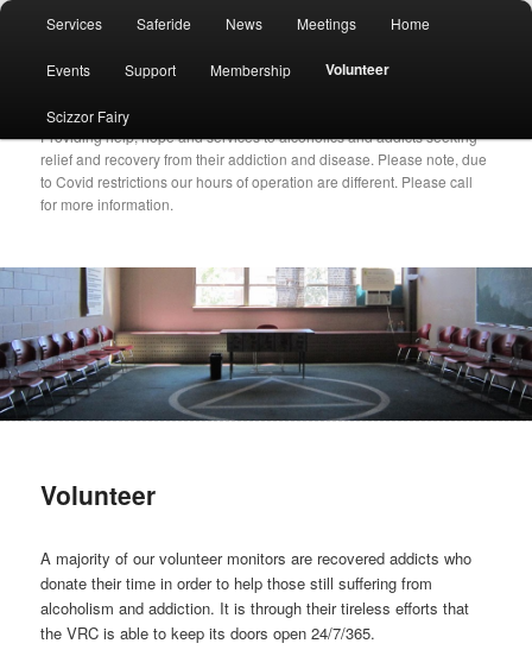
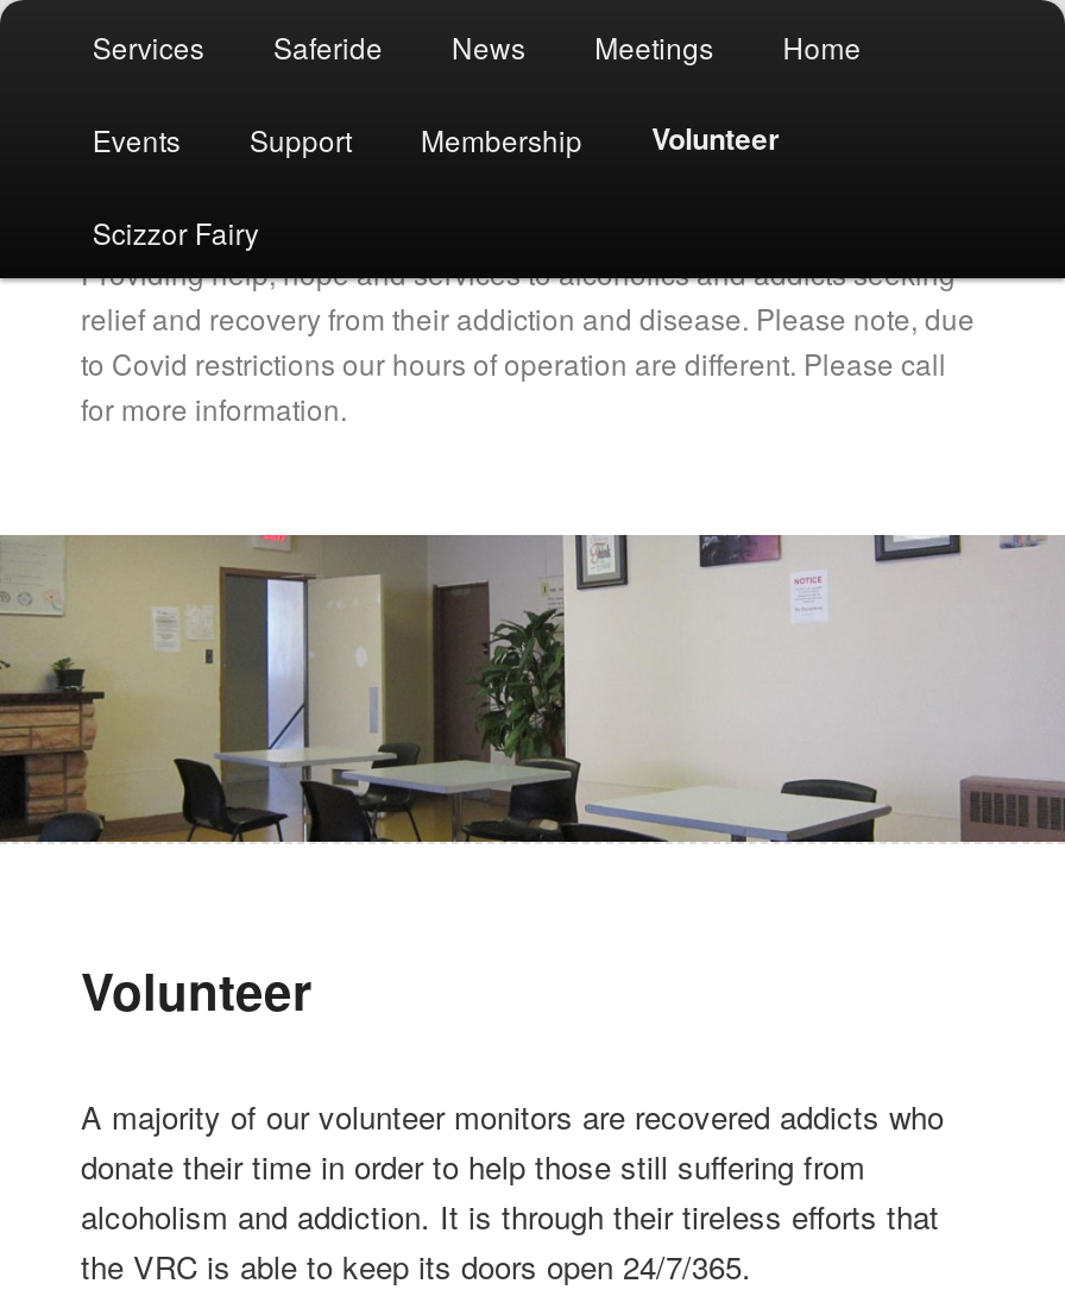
- [image]
+ [image]
